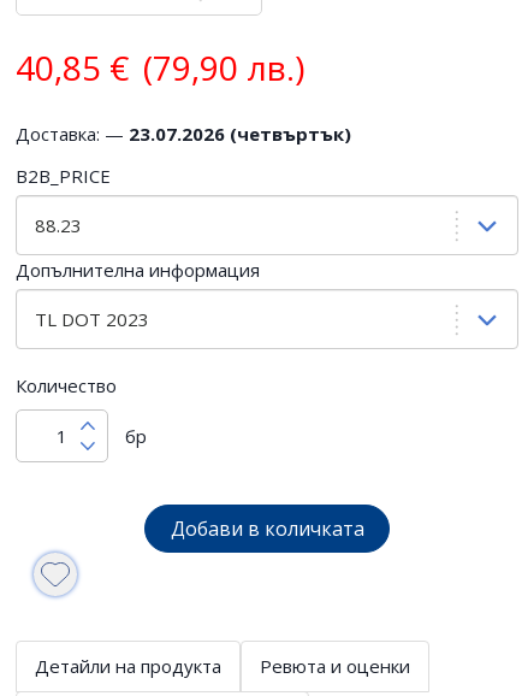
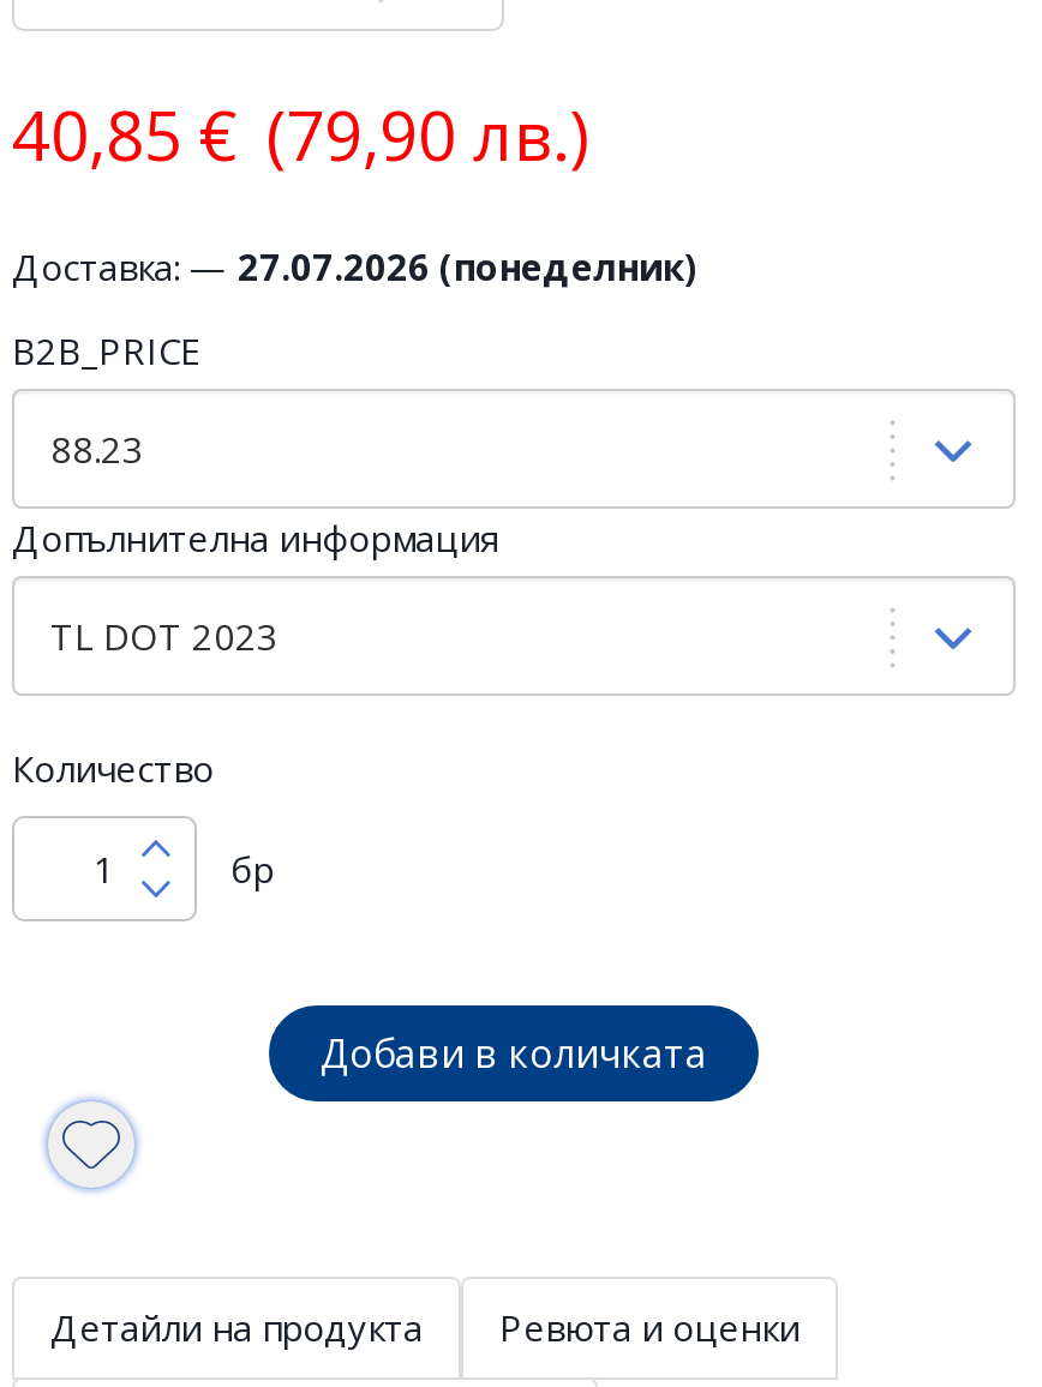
- Доставка: — 23.07.2026 (четвъртък)
+ Доставка: — 27.07.2026 (понеделник)
